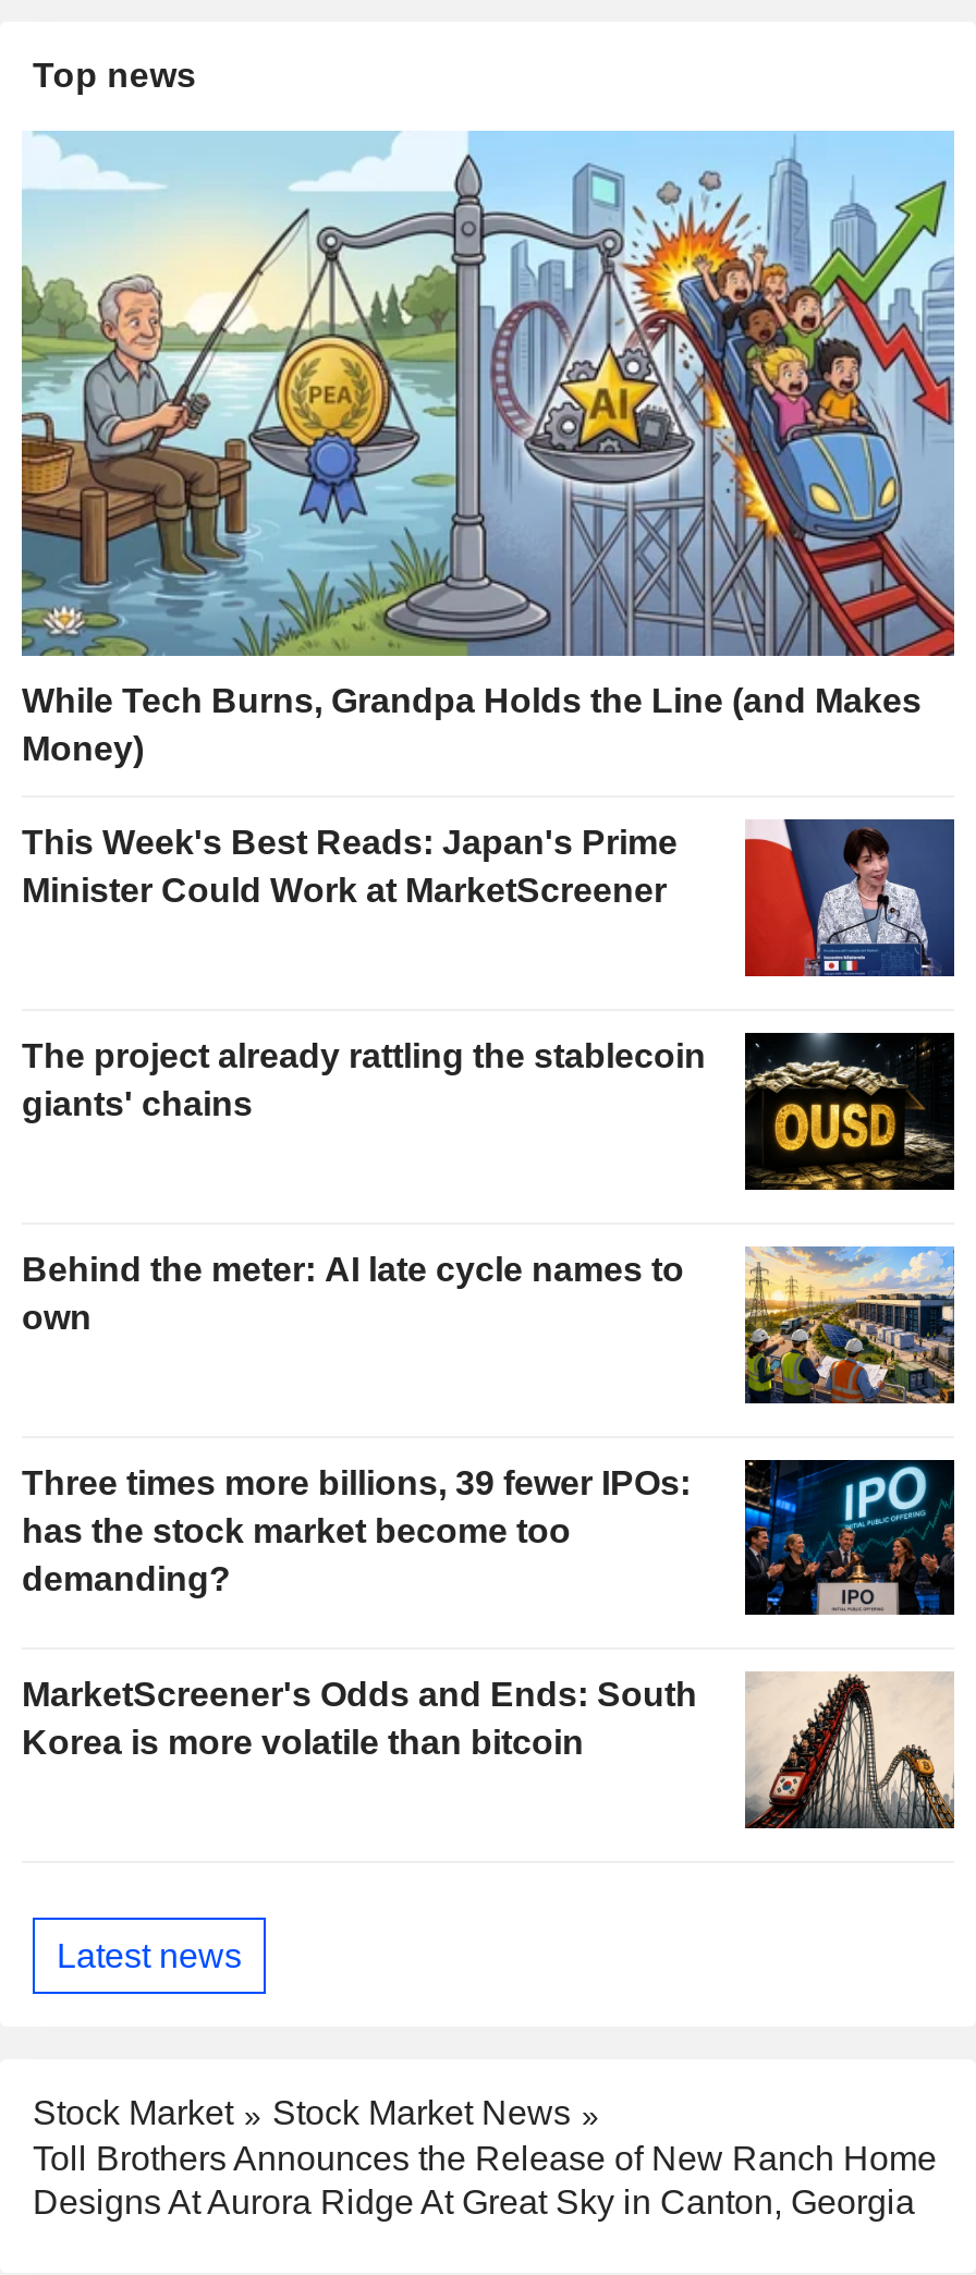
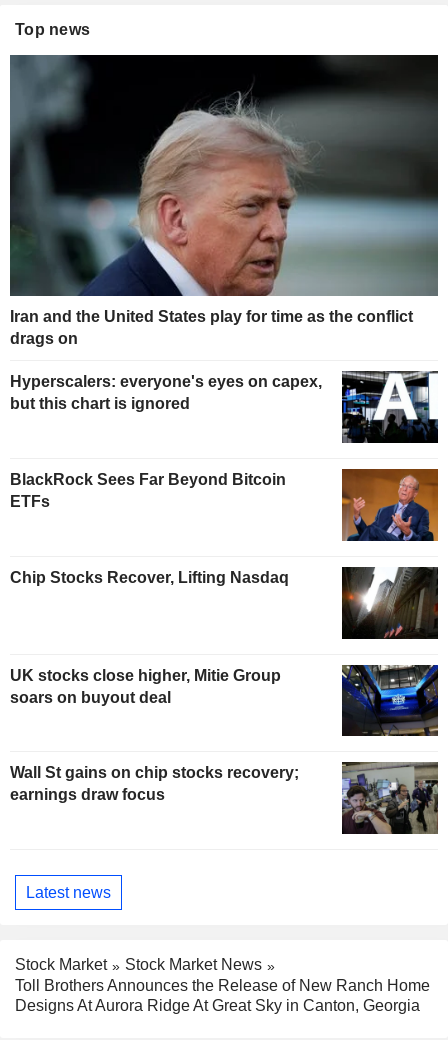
- [image]
- While Tech Burns, Grandpa Holds the Line (and Makes
- Money)
+ [image]
+ Iran and the United States play for time as the conflict
+ drags on

- [image]
- This Week's Best Reads: Japan's Prime
- Minister Could Work at MarketScreener
+ [image]
+ Hyperscalers: everyone's eyes on capex,
+ but this chart is ignored

- The project already rattling the stablecoin
- giants' chains
+ BlackRock Sees Far Beyond Bitcoin
+ ETFs

- [image]
+ [image]

- Behind the meter: AI late cycle names to
- own
+ Chip Stocks Recover, Lifting Nasdaq

- [image]
+ [image]

- Three times more billions, 39 fewer IPOs:
- has the stock market become too
- demanding?
+ UK stocks close higher, Mitie Group
+ soars on buyout deal

- [image]
+ [image]

- MarketScreener's Odds and Ends: South
- Korea is more volatile than bitcoin
+ Wall St gains on chip stocks recovery;
+ earnings draw focus

- [image]
+ [image]
